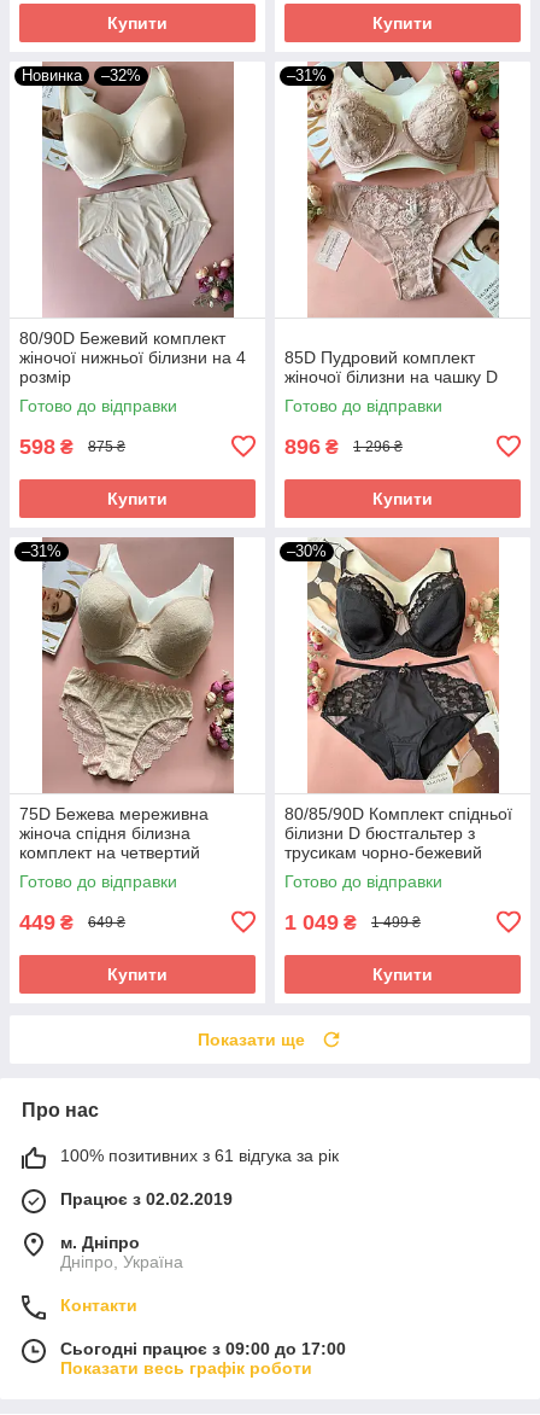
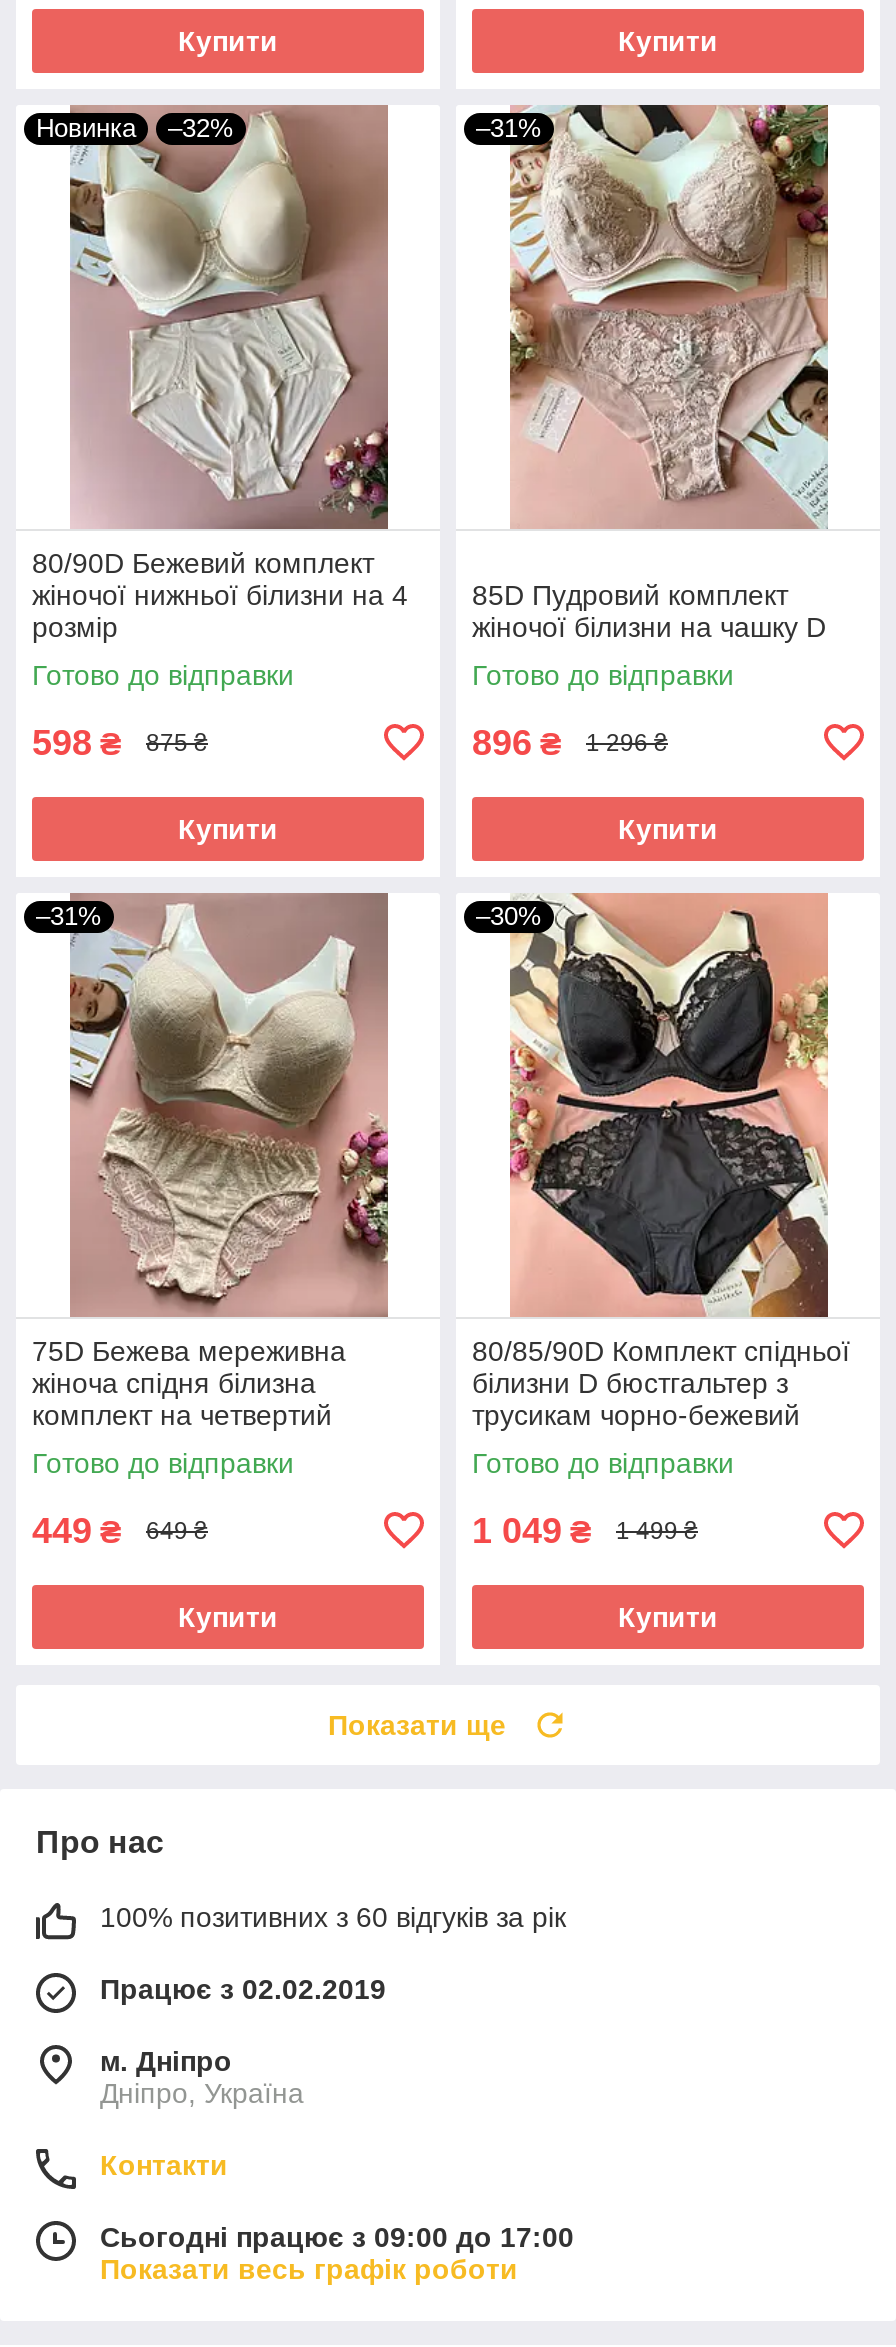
- 100% позитивних з 61 відгука за рік
+ 100% позитивних з 60 відгуків за рік
